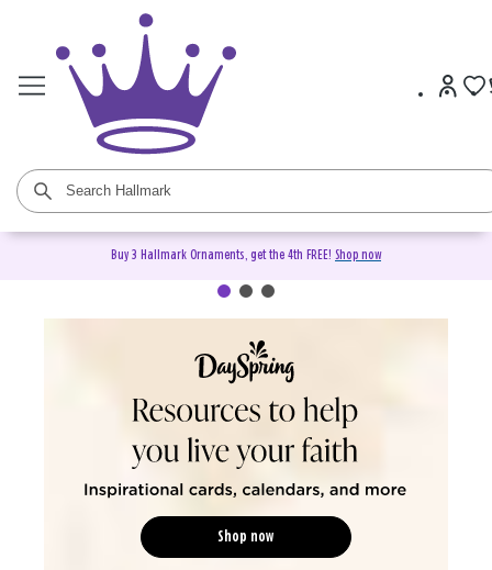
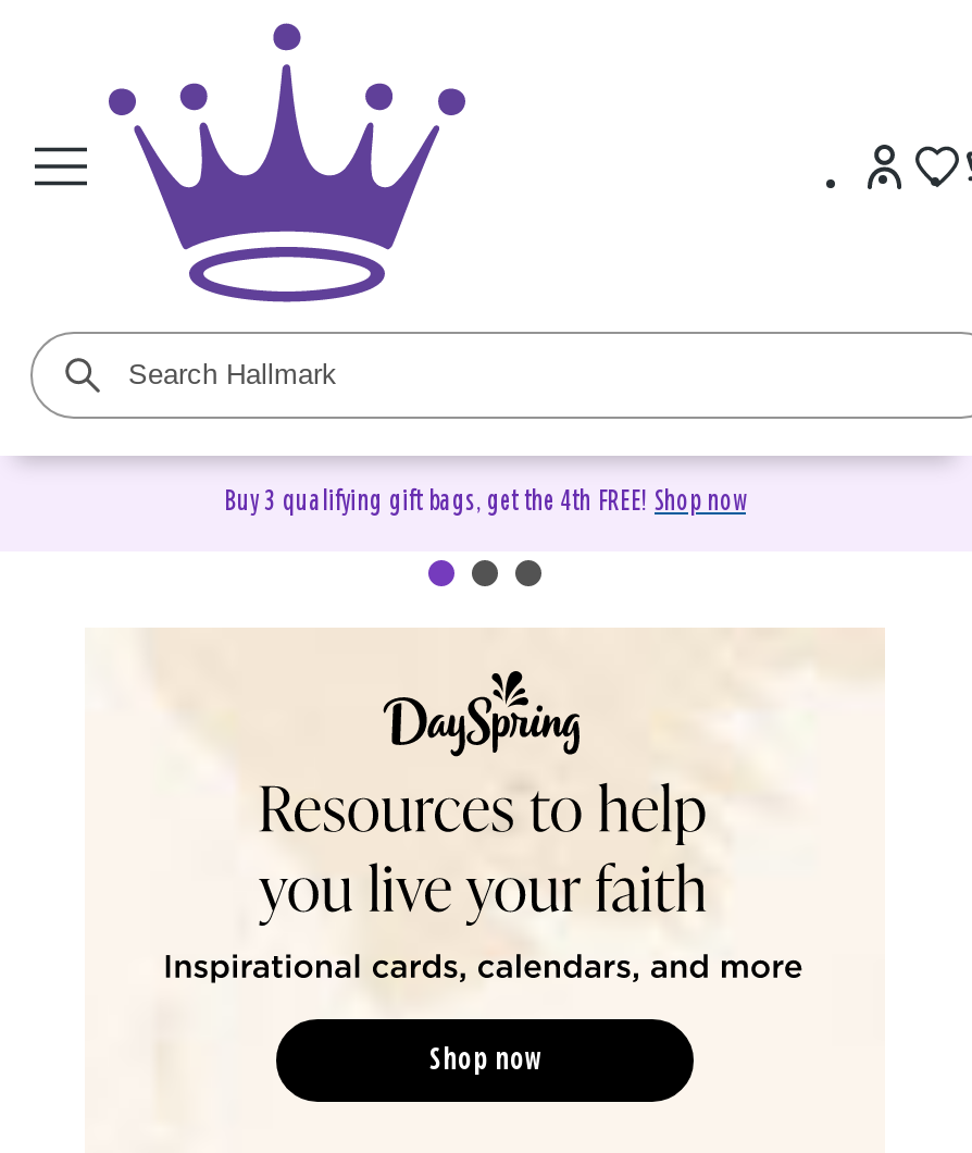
- Buy 3 Hallmark Ornaments, get the 4th FREE! Shop now
+ Buy 3 qualifying gift bags, get the 4th FREE! Shop now
